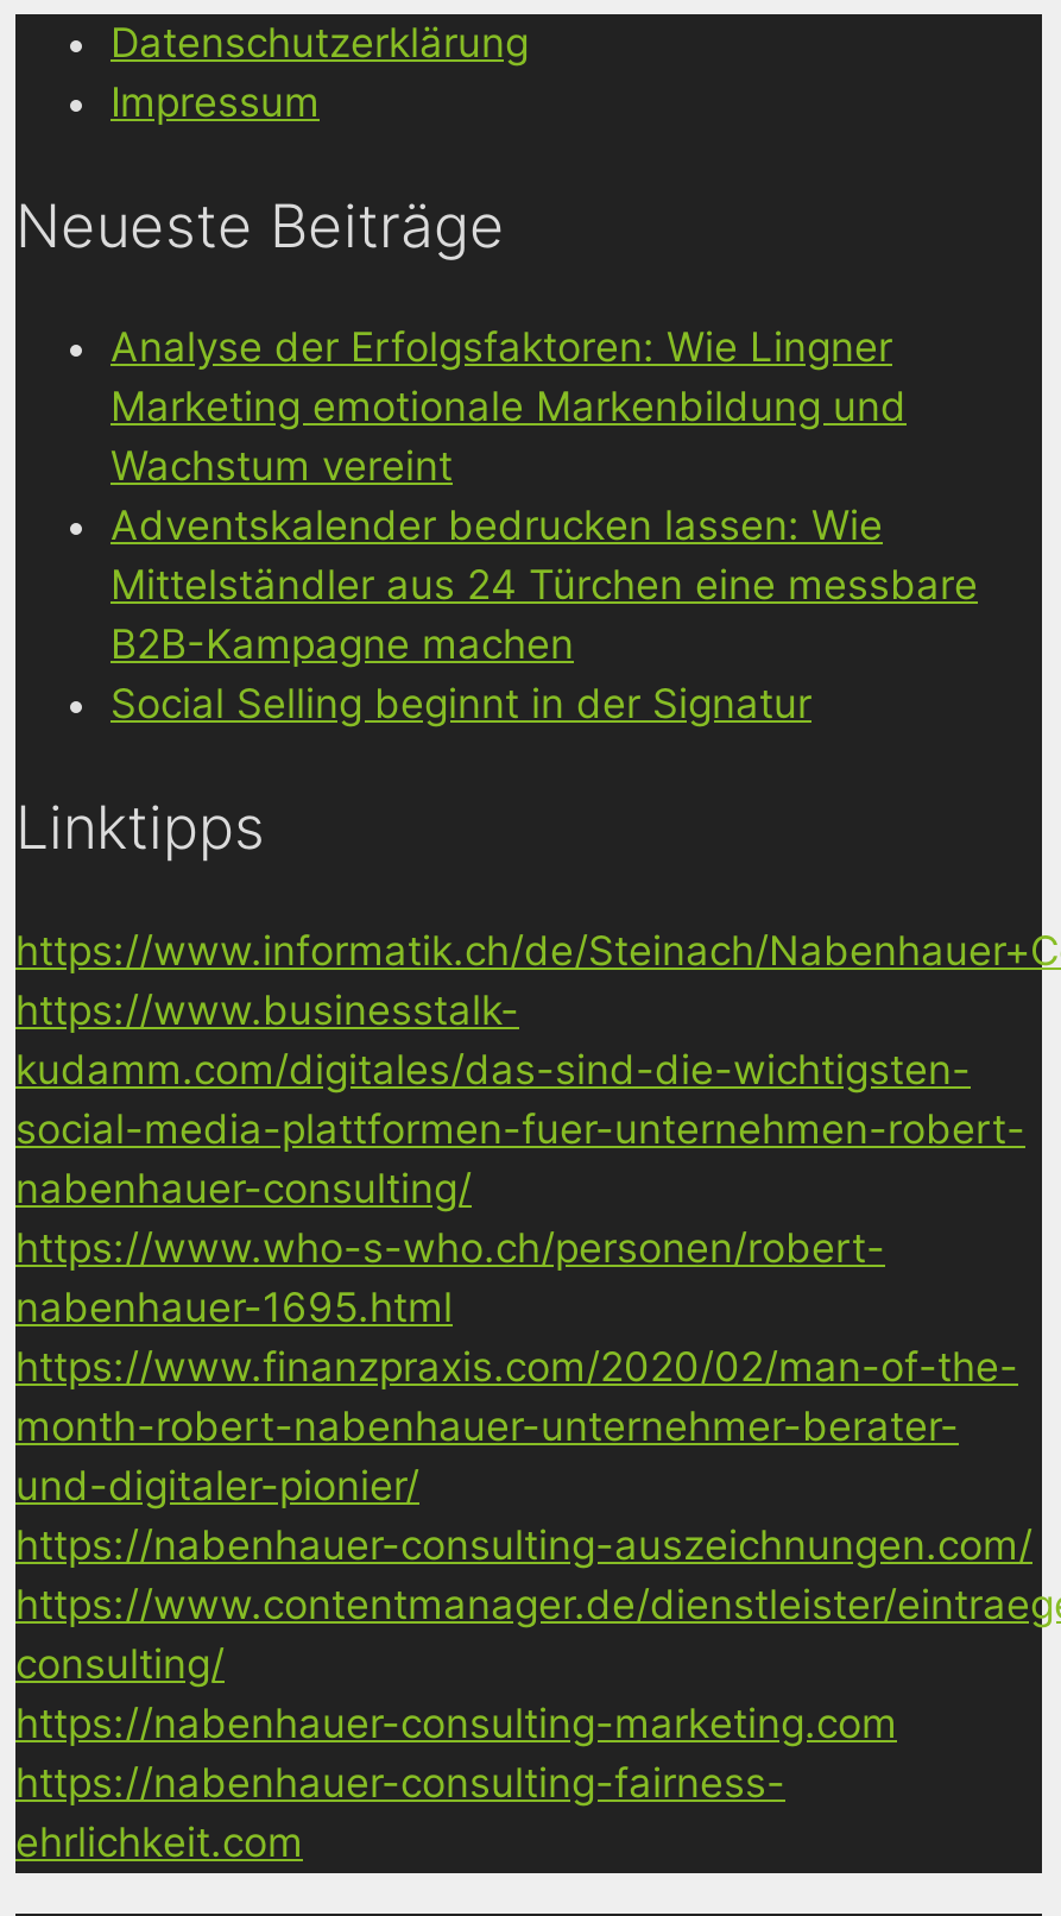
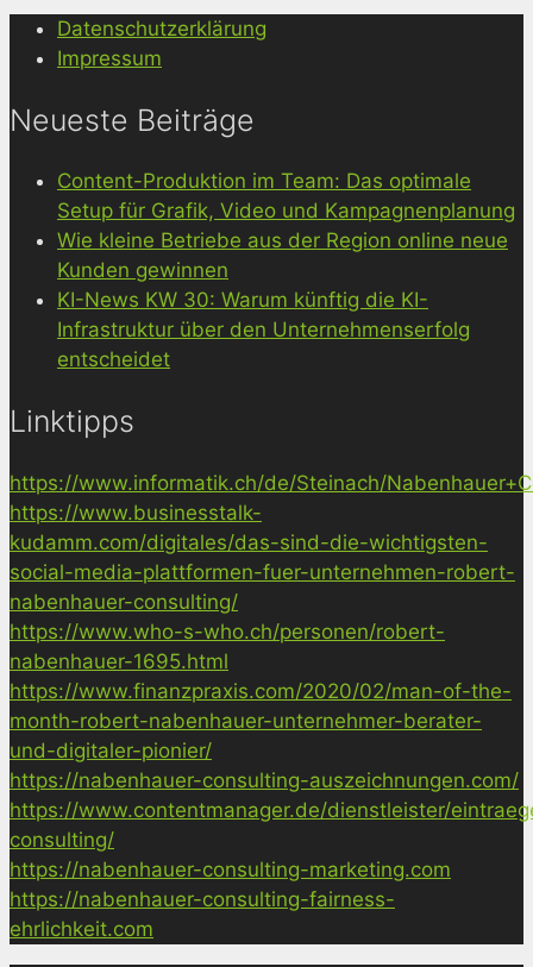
- Analyse der Erfolgsfaktoren: Wie Lingner
- Marketing emotionale Markenbildung und
- Wachstum vereint
- Adventskalender bedrucken lassen: Wie
- Mittelständler aus 24 Türchen eine messbare
- B2B-Kampagne machen
- Social Selling beginnt in der Signatur
+ Content-Produktion im Team: Das optimale
+ Setup für Grafik, Video und Kampagnenplanung
+ Wie kleine Betriebe aus der Region online neue
+ Kunden gewinnen
+ KI-News KW 30: Warum künftig die KI-
+ Infrastruktur über den Unternehmenserfolg
+ entscheidet
